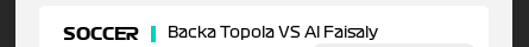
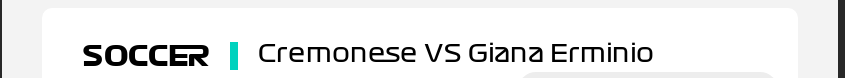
- Backa Topola VS Al Faisaly
+ Cremonese VS Giana Erminio
